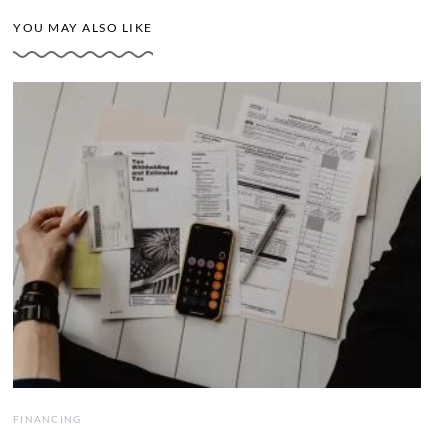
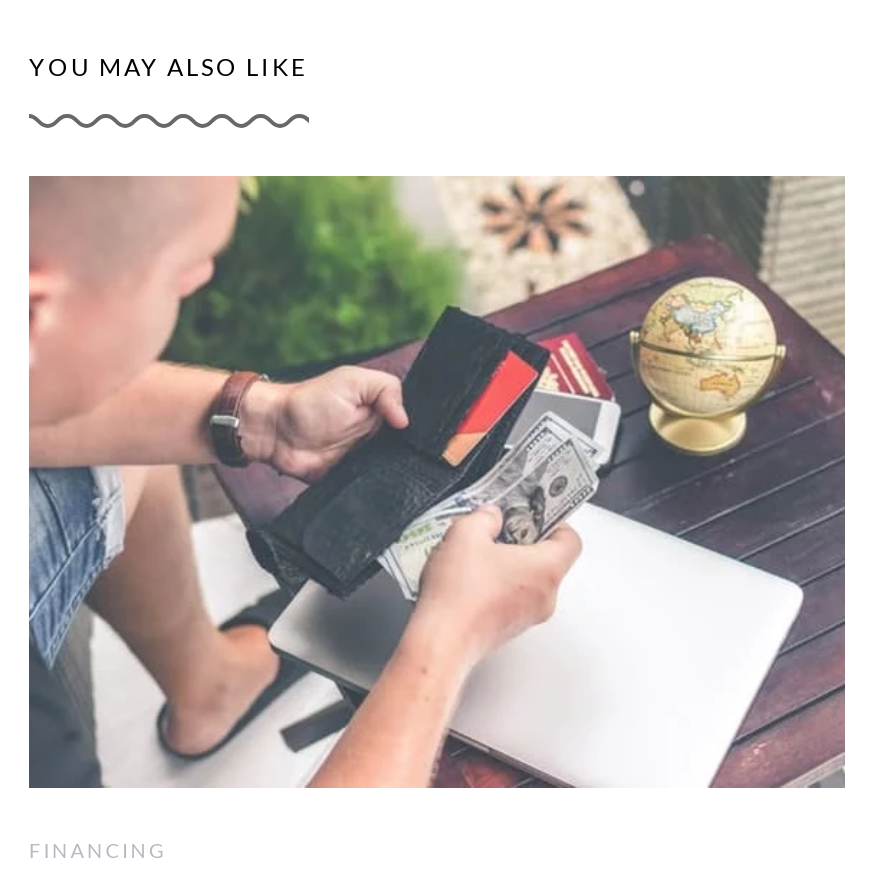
- [image]
+ [image]
